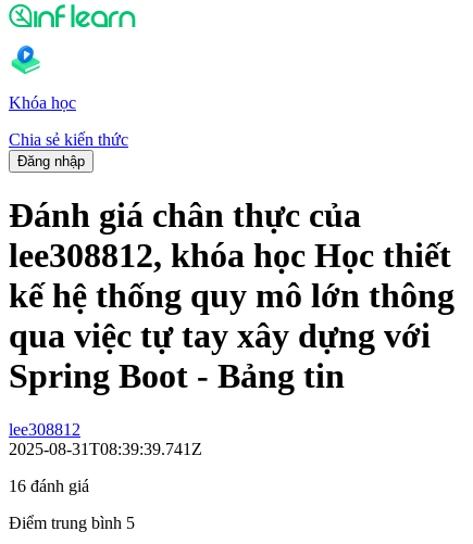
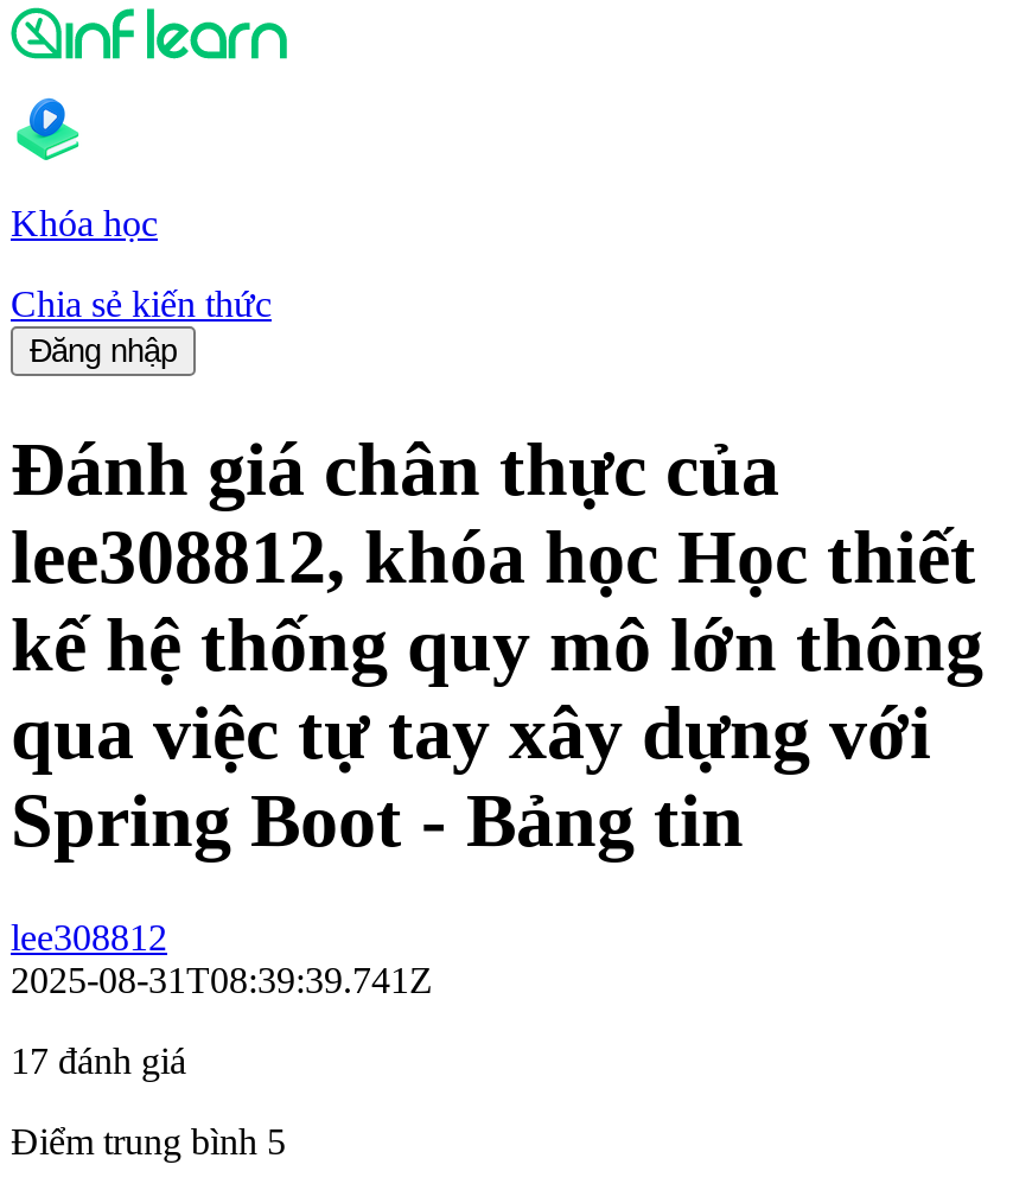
- 16 đánh giá
+ 17 đánh giá
